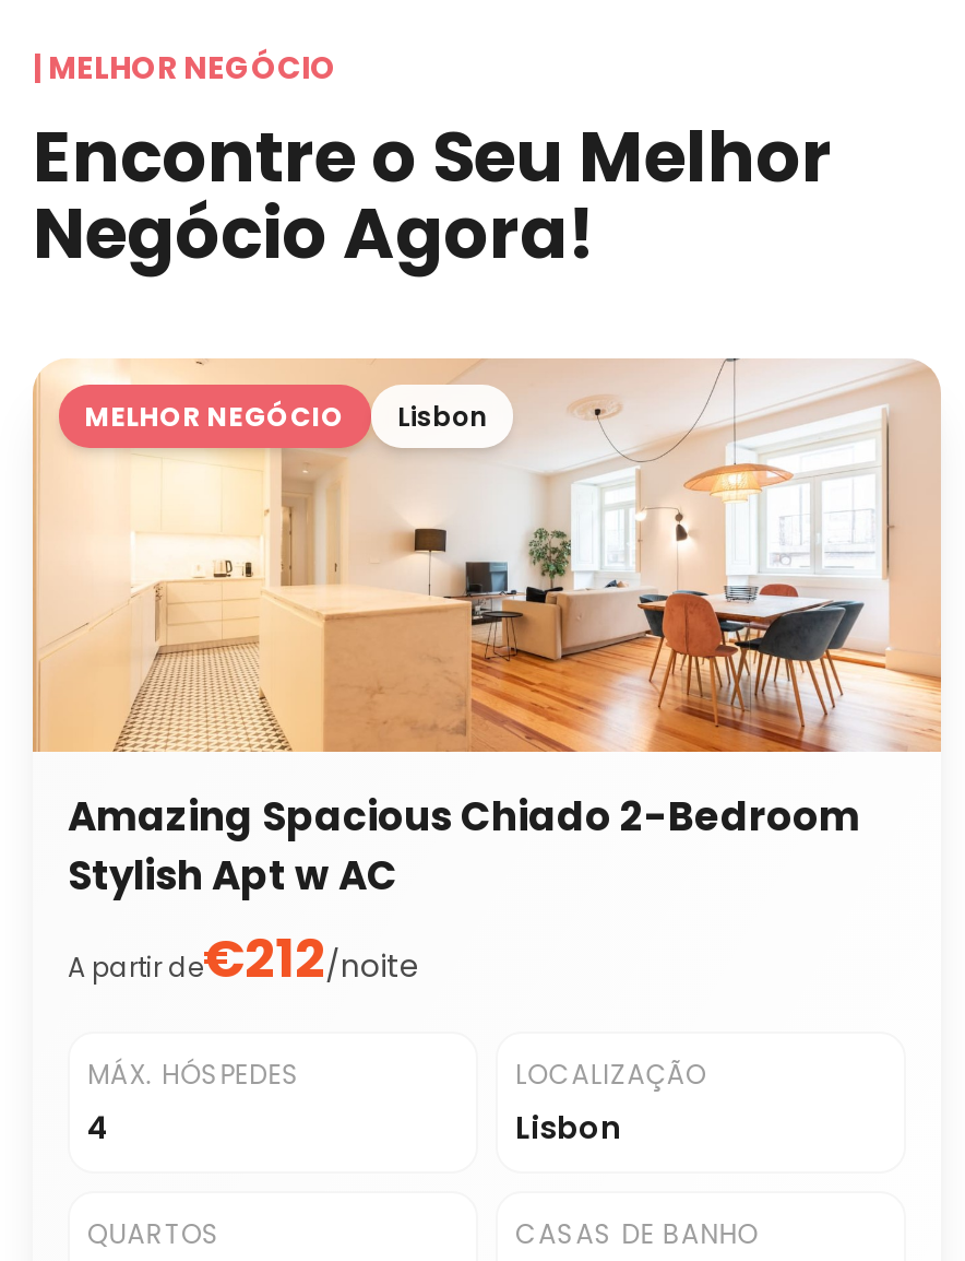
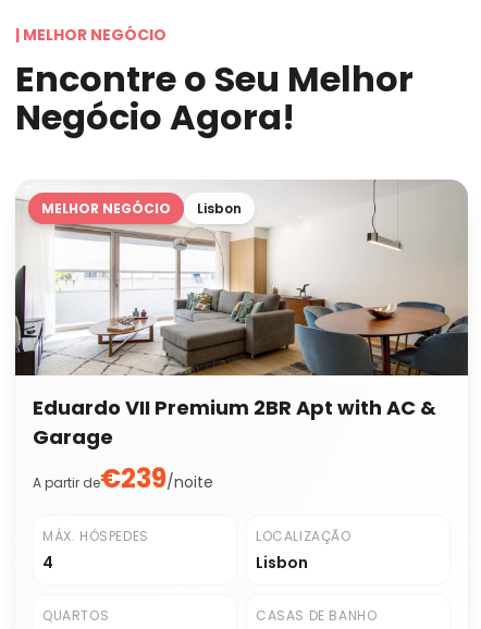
- [image]
- Amazing Spacious Chiado 2-Bedroom
- Stylish Apt w AC
- A partir de€212/noite
+ [image]
+ Eduardo VII Premium 2BR Apt with AC &
+ Garage
+ A partir de€239/noite
